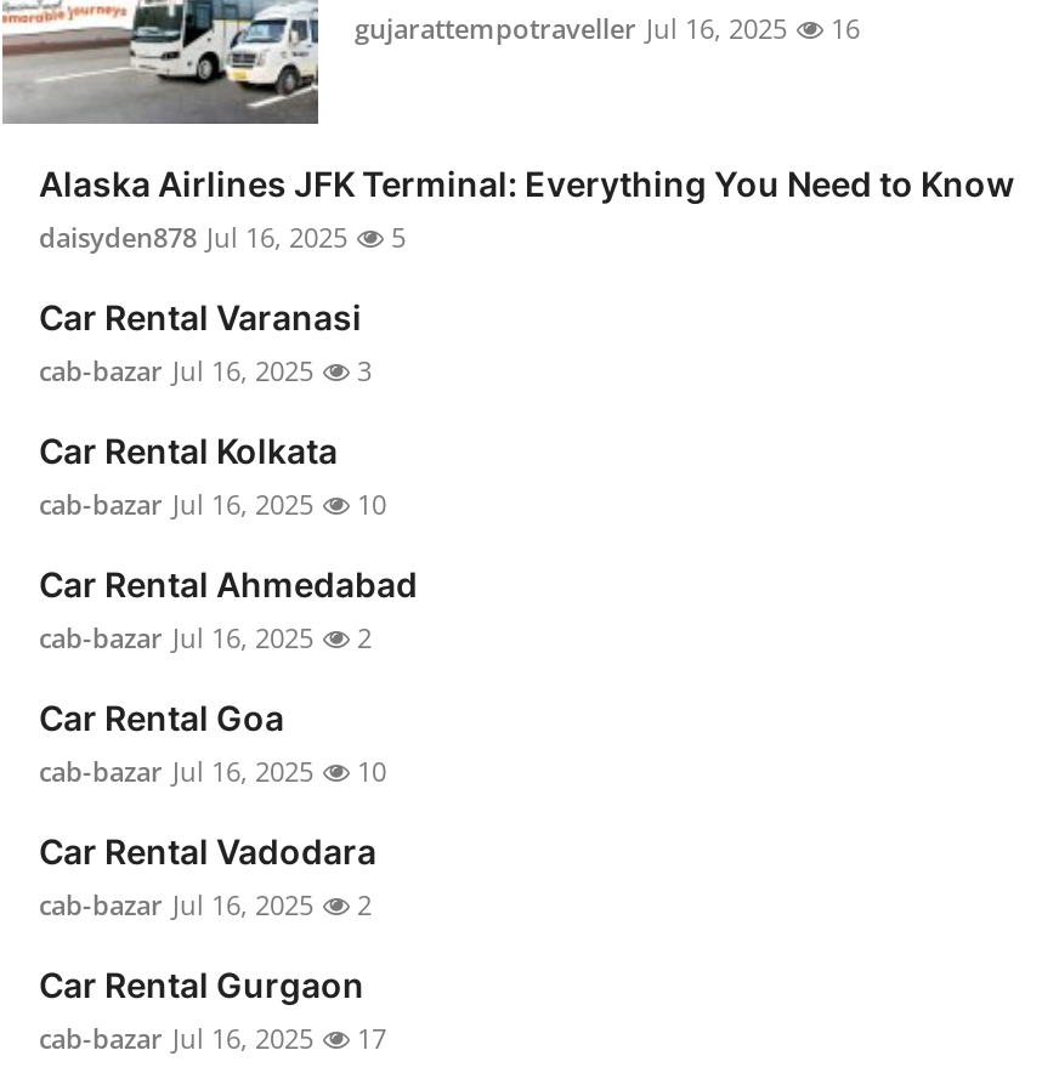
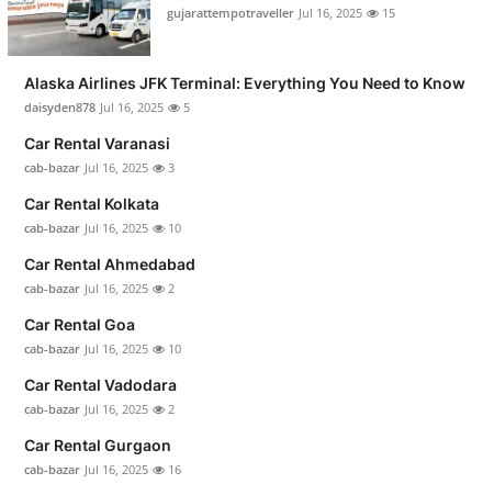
- gujarattempotraveller Jul 16, 2025 16
+ gujarattempotraveller Jul 16, 2025 15

- cab-bazar Jul 16, 2025 17
+ cab-bazar Jul 16, 2025 16
